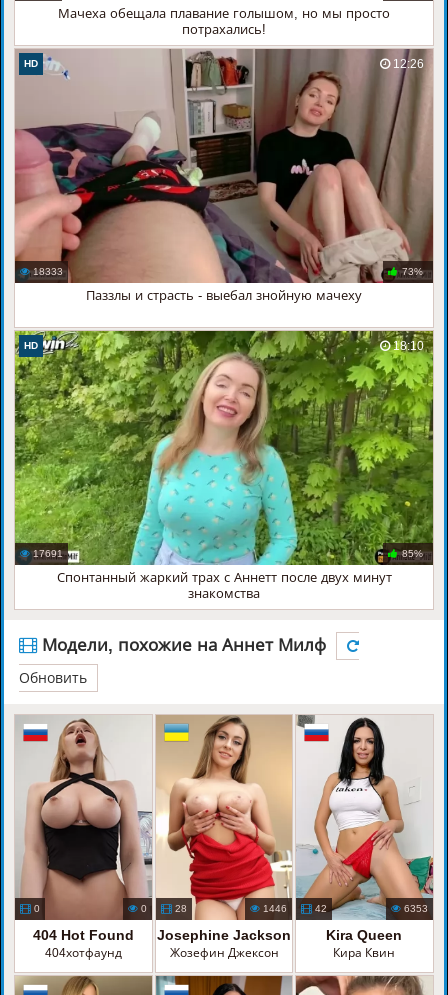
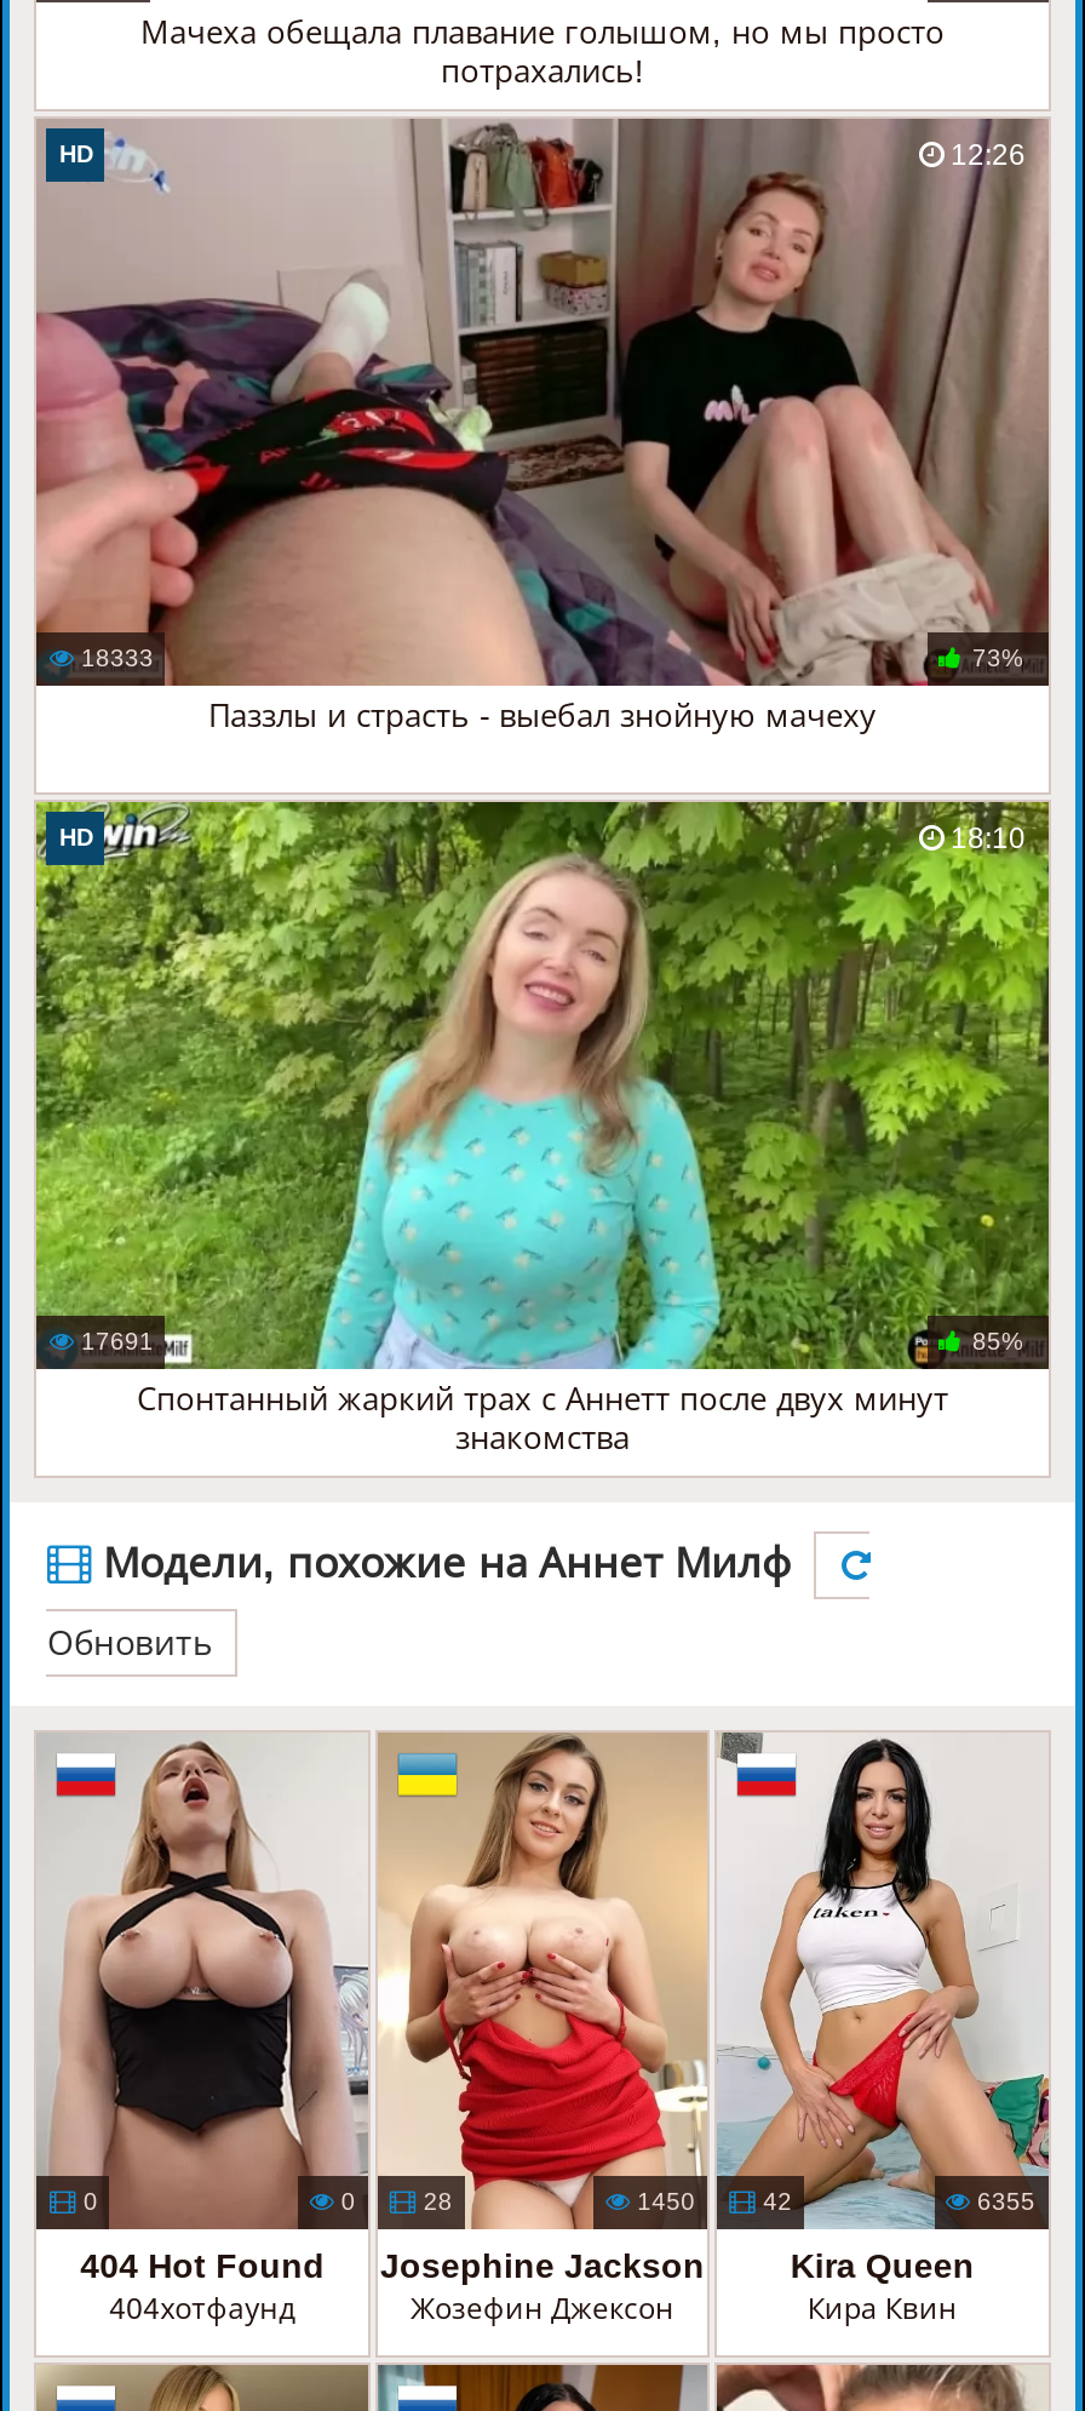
- 1446
+ 1450

- 6353
+ 6355
